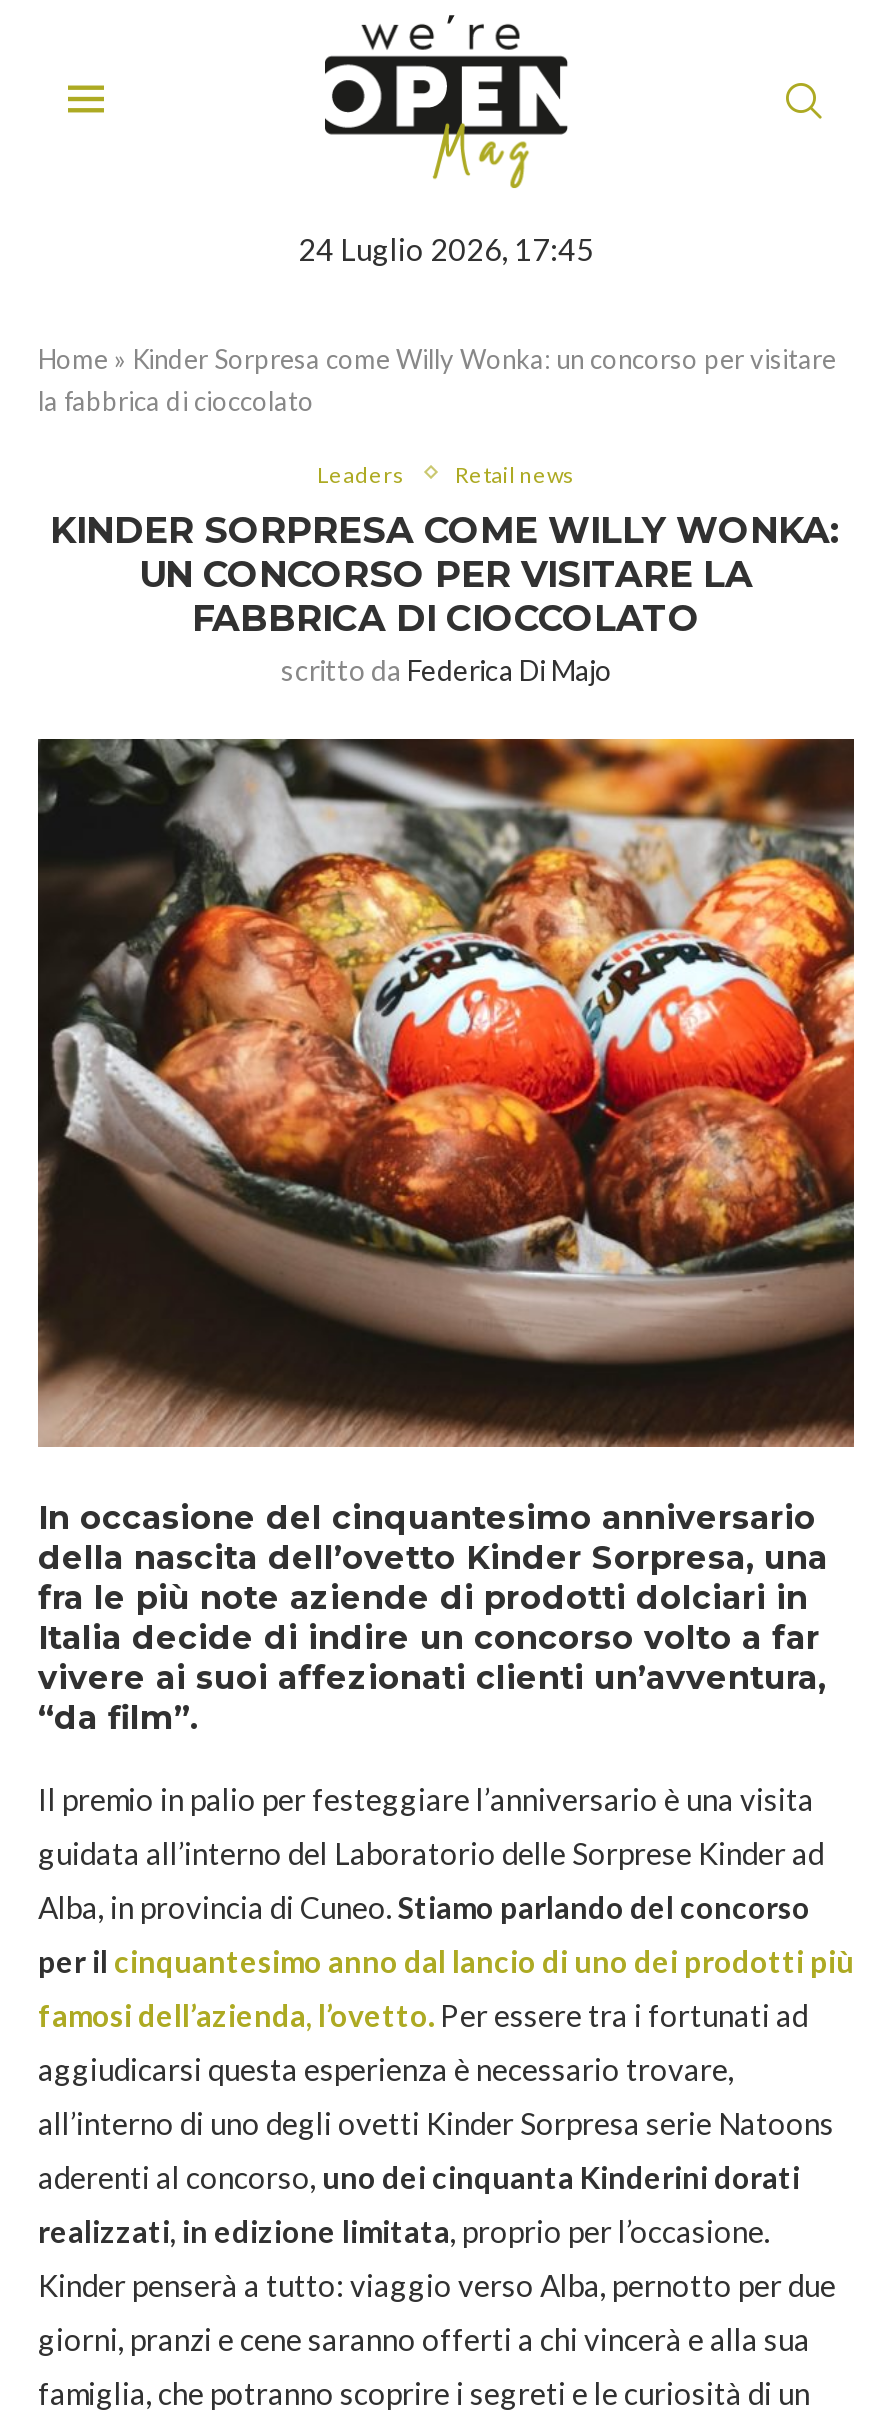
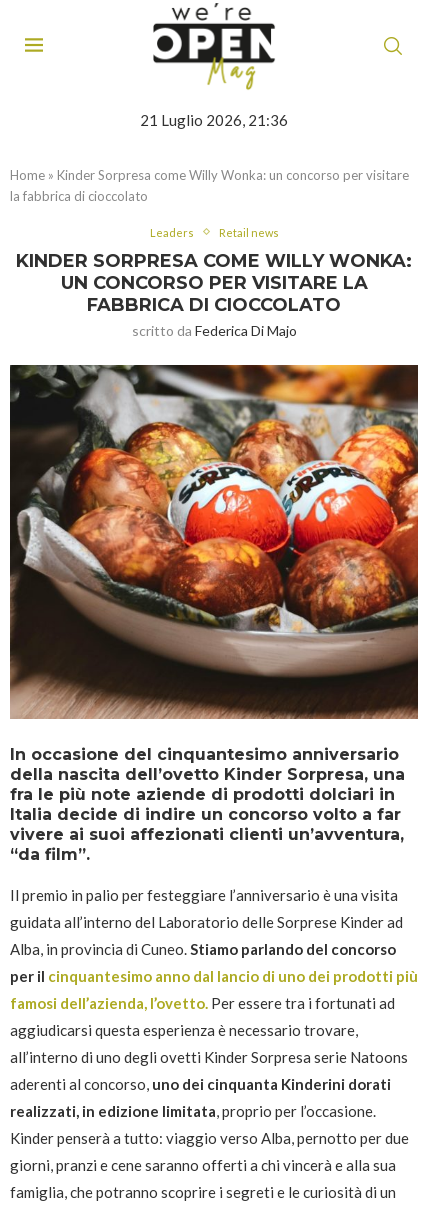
- 24 Luglio 2026, 17:45
+ 21 Luglio 2026, 21:36
